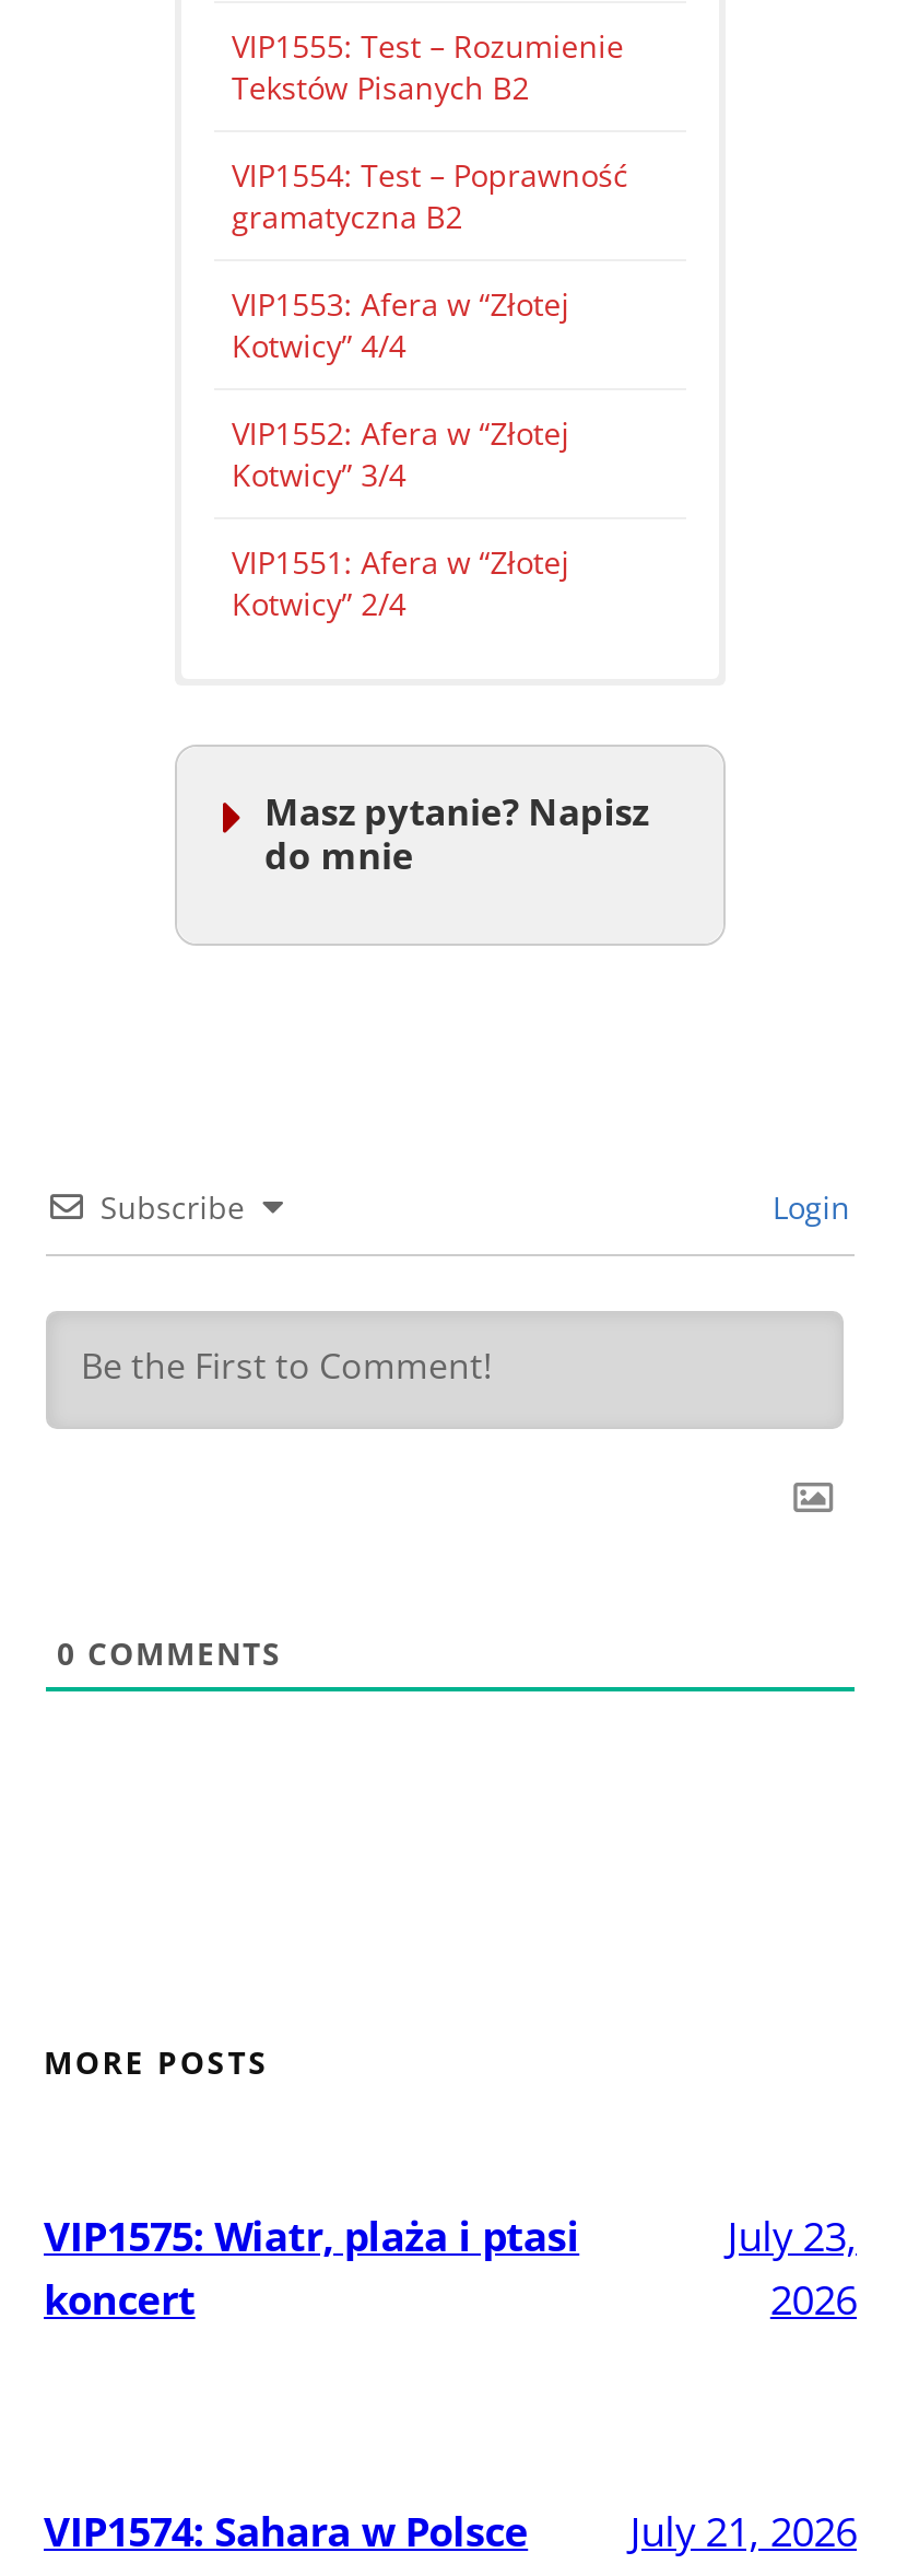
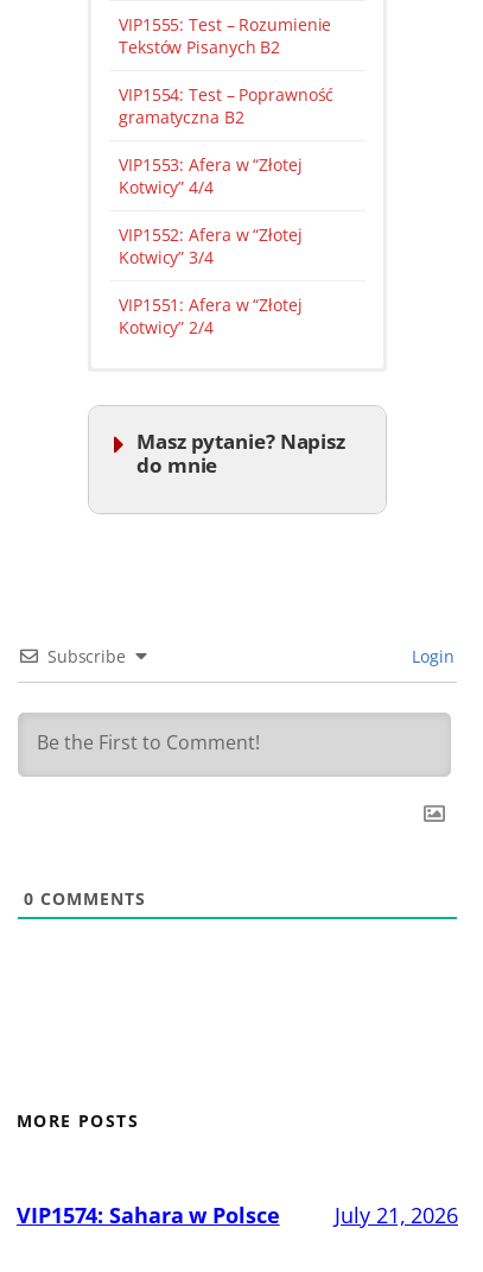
- VIP1575: Wiatr, plaża i ptasi
- koncert

- July 23,
- 2026
